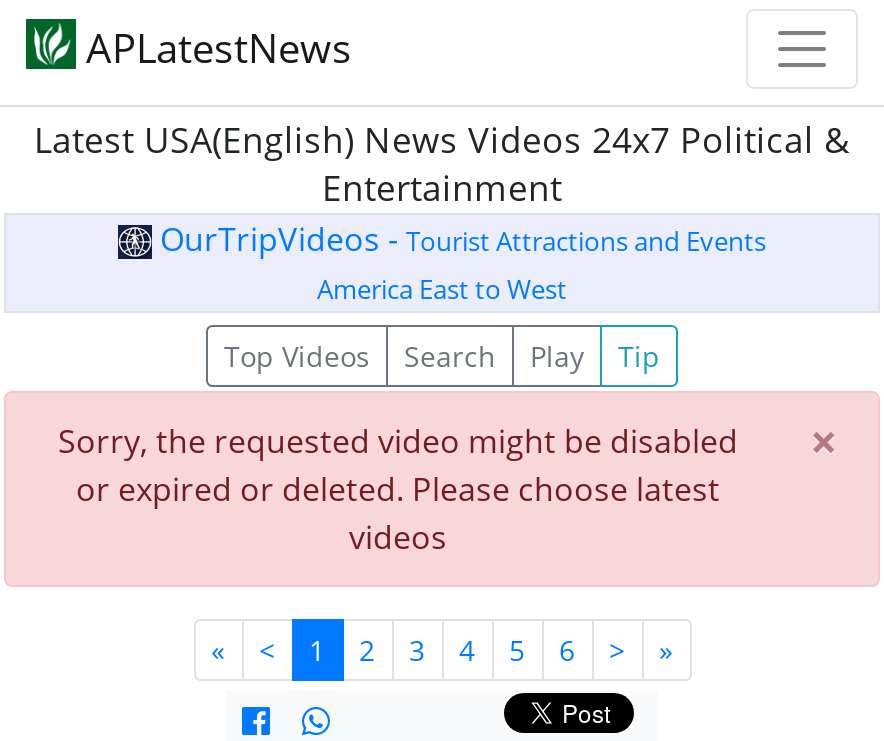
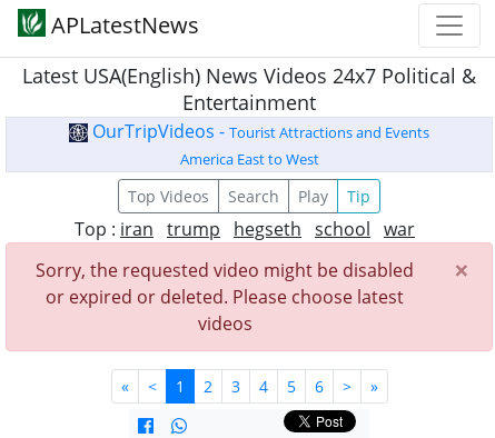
+ Top : iran trump hegseth school war
